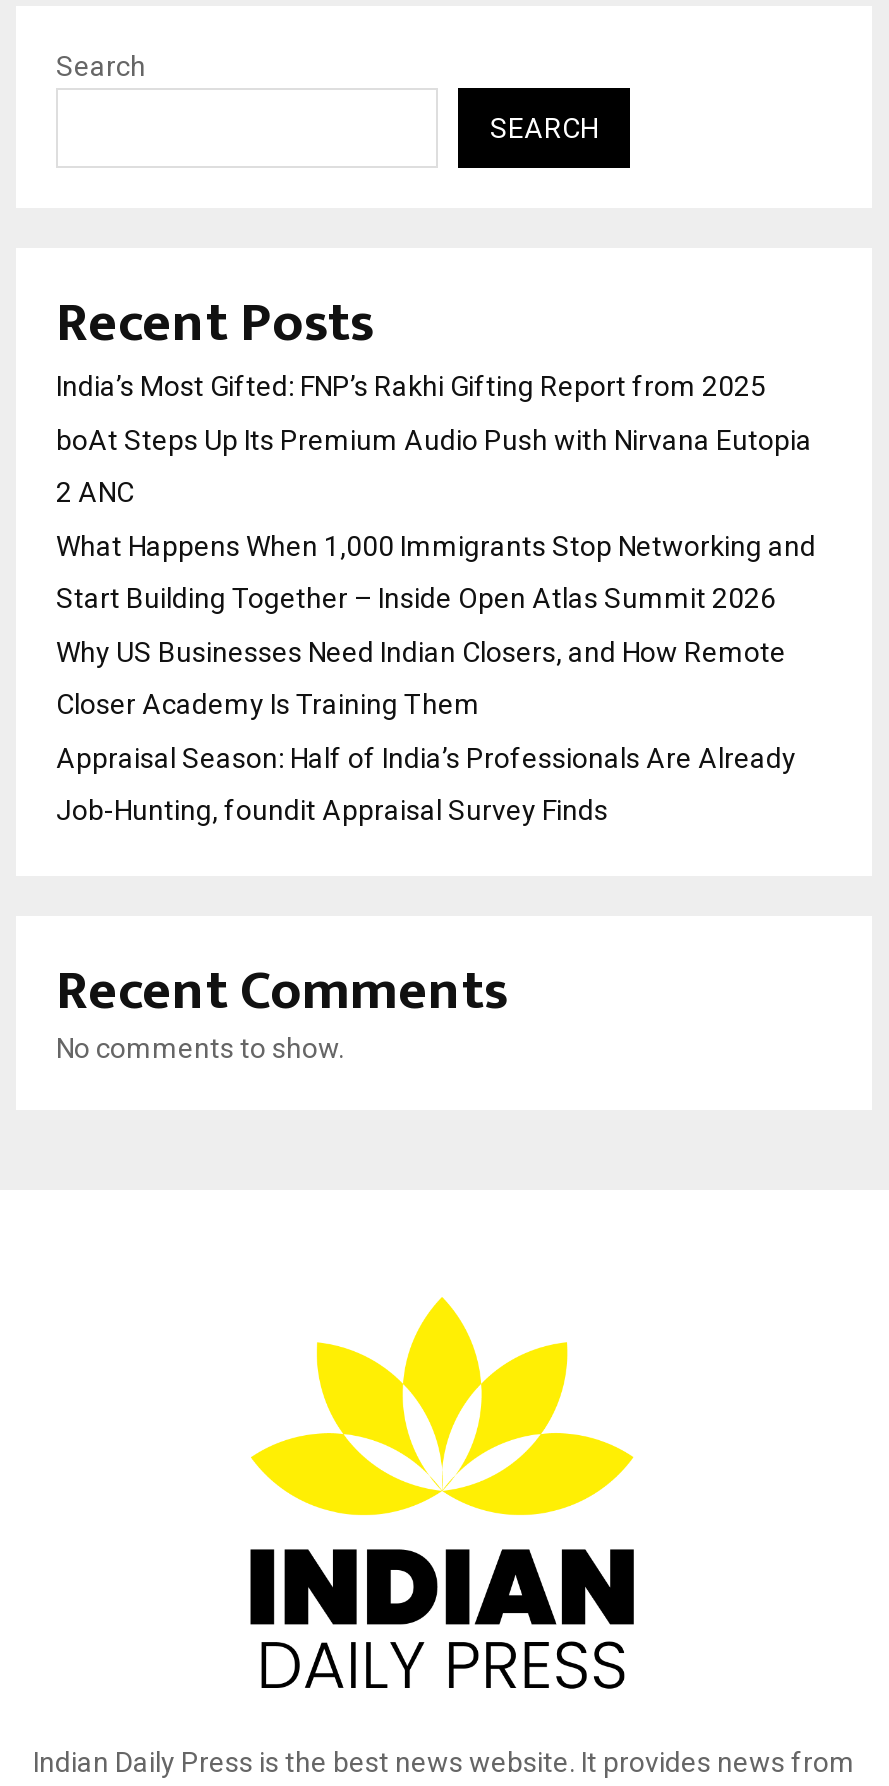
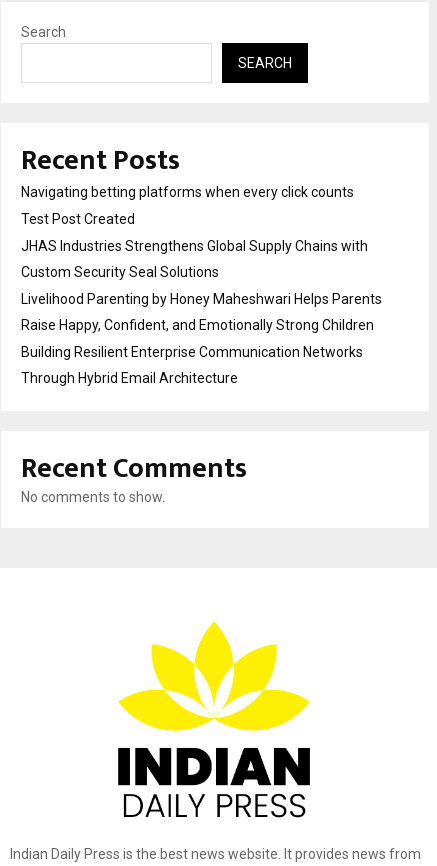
- India’s Most Gifted: FNP’s Rakhi Gifting Report from 2025
- boAt Steps Up Its Premium Audio Push with Nirvana Eutopia
- 2 ANC
- What Happens When 1,000 Immigrants Stop Networking and
- Start Building Together – Inside Open Atlas Summit 2026
- Why US Businesses Need Indian Closers, and How Remote
- Closer Academy Is Training Them
- Appraisal Season: Half of India’s Professionals Are Already
- Job-Hunting, foundit Appraisal Survey Finds
+ Navigating betting platforms when every click counts
+ Test Post Created
+ JHAS Industries Strengthens Global Supply Chains with
+ Custom Security Seal Solutions
+ Livelihood Parenting by Honey Maheshwari Helps Parents
+ Raise Happy, Confident, and Emotionally Strong Children
+ Building Resilient Enterprise Communication Networks
+ Through Hybrid Email Architecture
